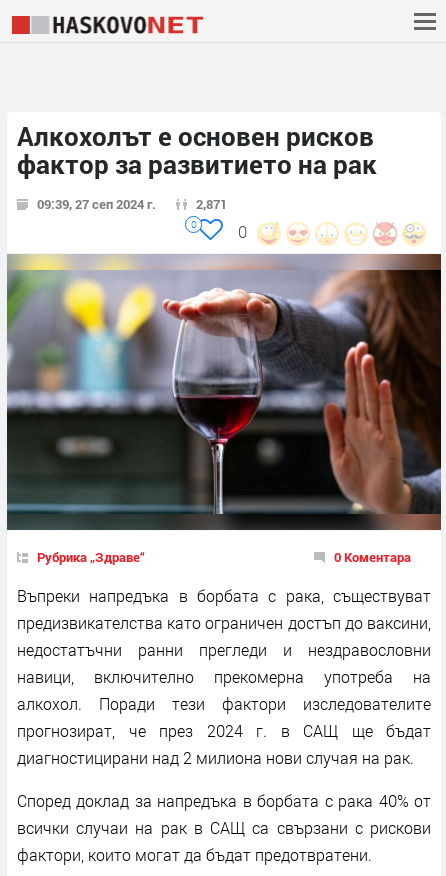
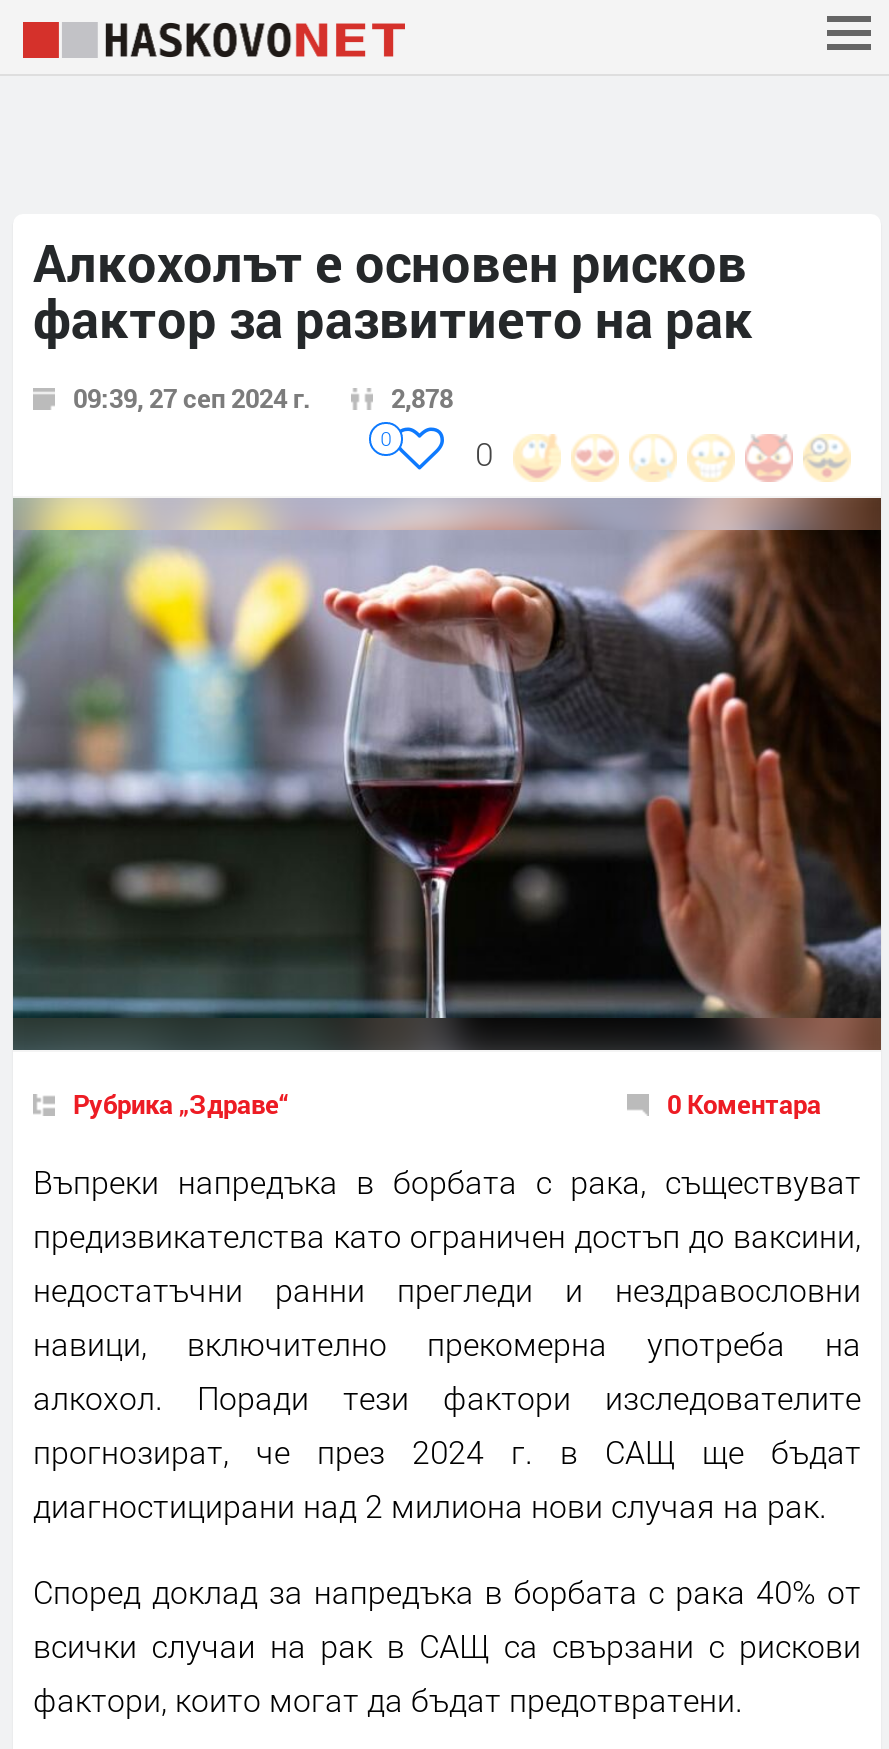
- 2,871
+ 2,878
